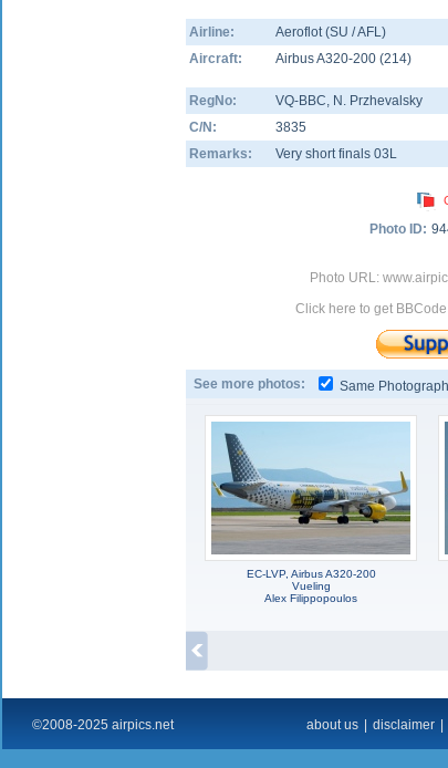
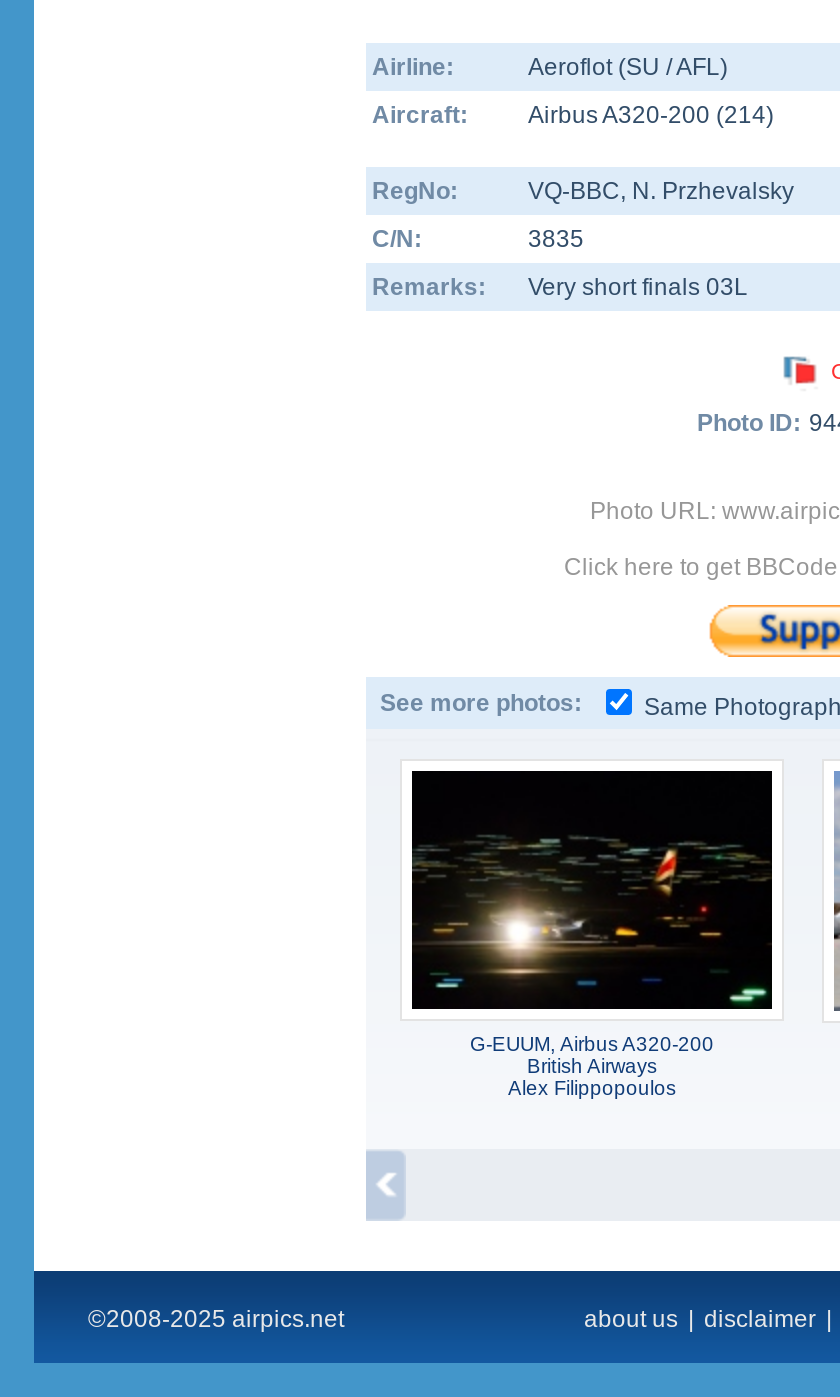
- [image]
- EC-LVP, Airbus A320-200
- Vueling
+ [image]
+ G-EUUM, Airbus A320-200
+ British Airways
